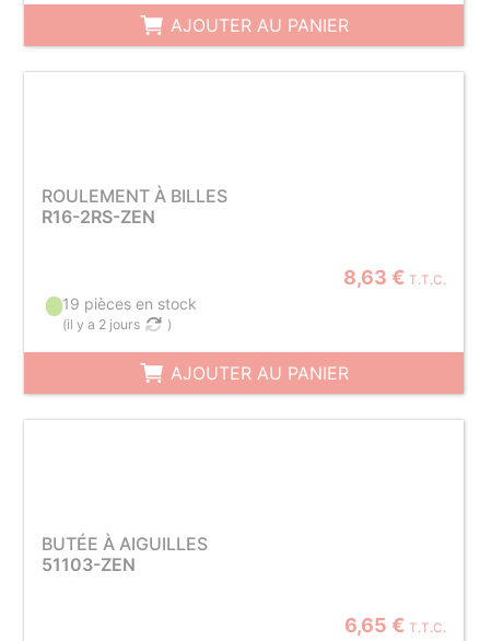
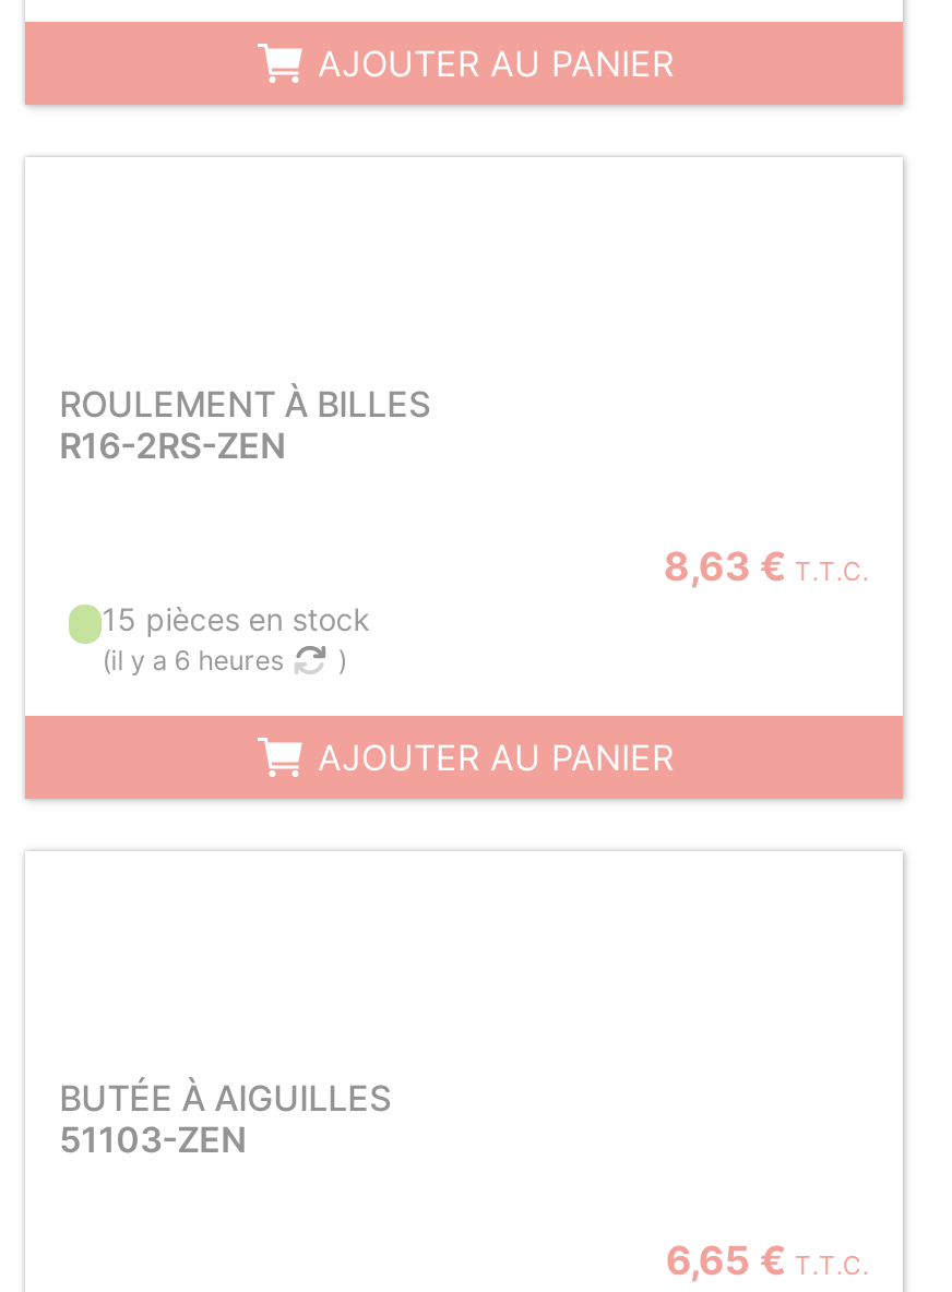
- 19 pièces en stock
+ 15 pièces en stock

- (il y a 2 jours
+ (il y a 6 heures
